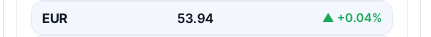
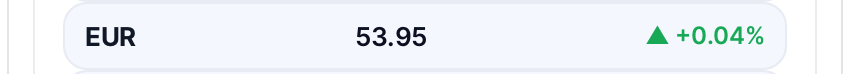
- 53.94
+ 53.95
